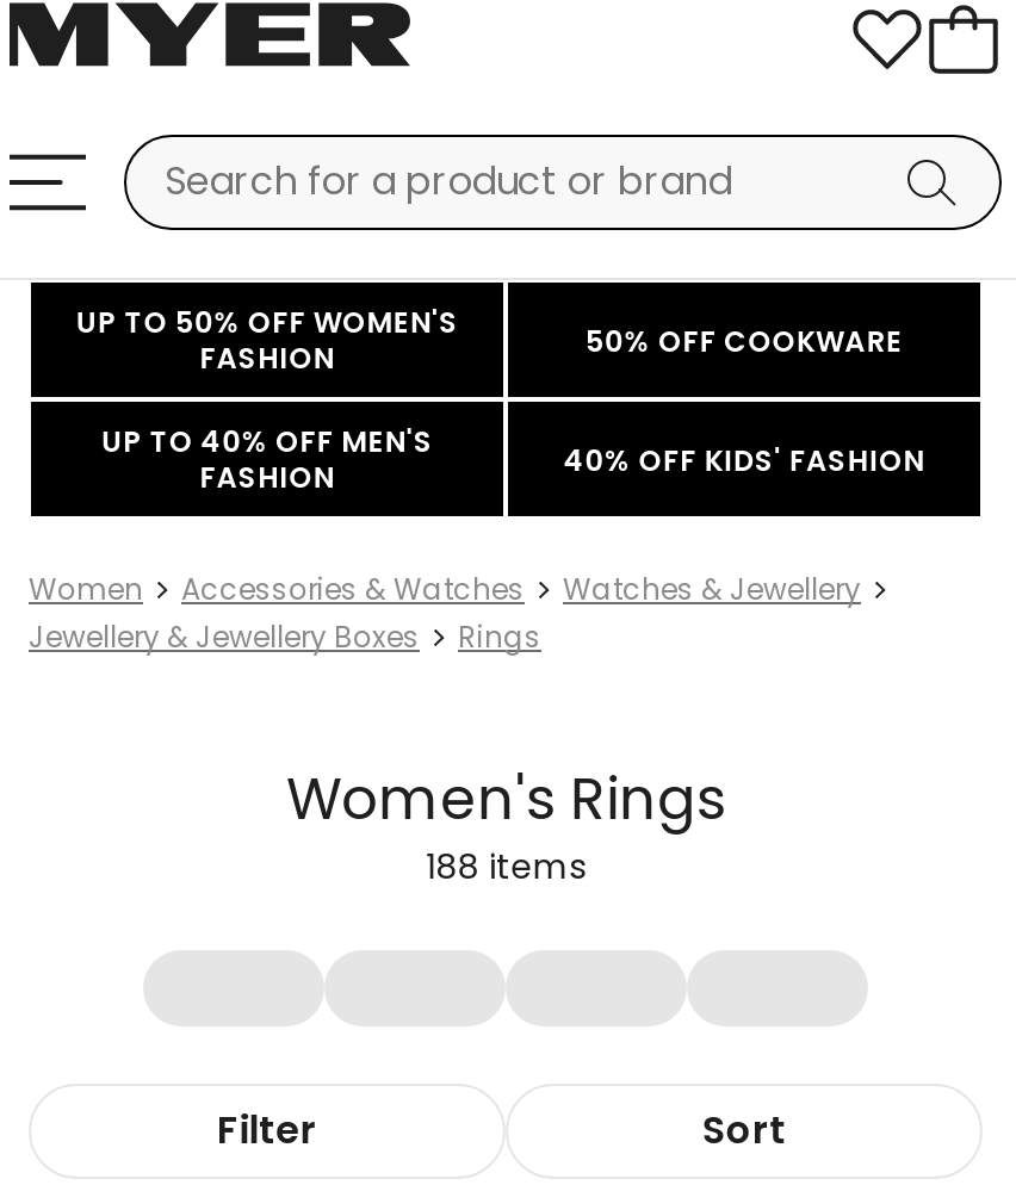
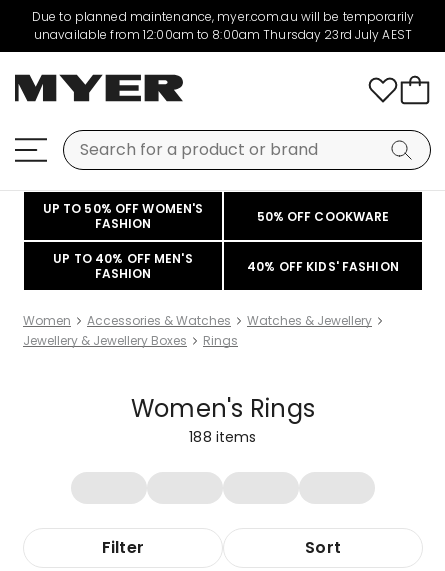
+ Due to planned maintenance, myer.com.au will be temporarily
+ unavailable from 12:00am to 8:00am Thursday 23rd July AEST
